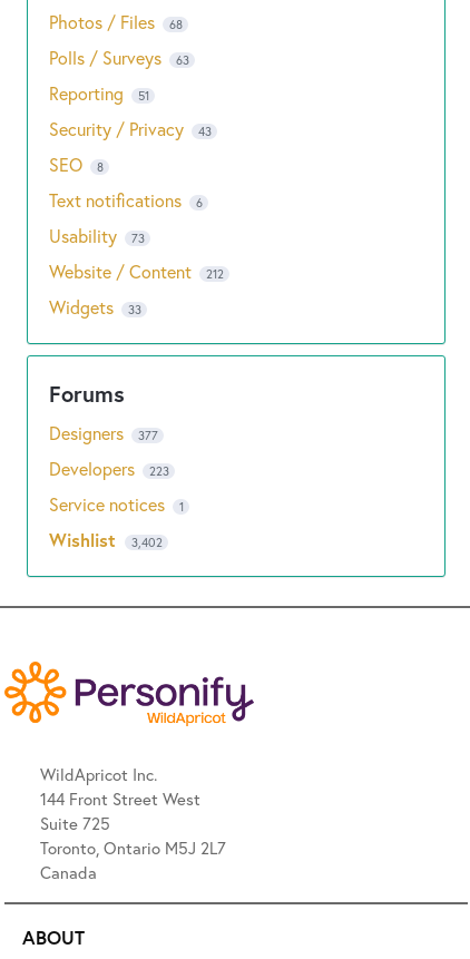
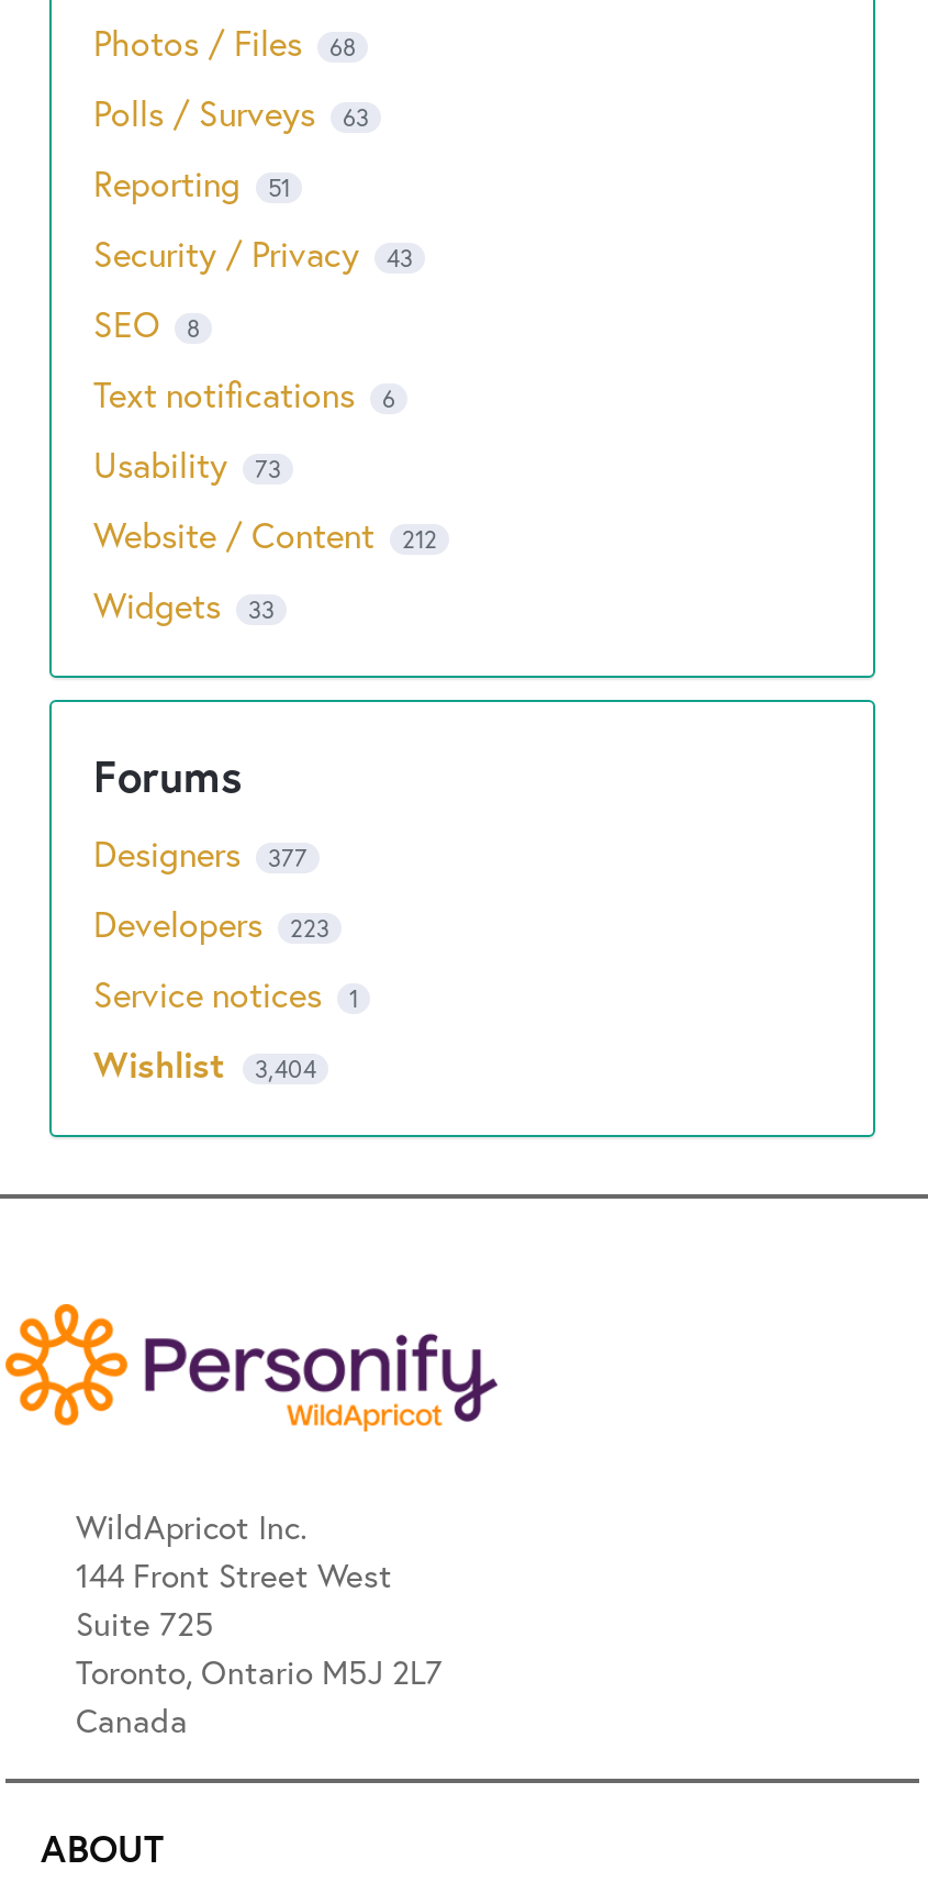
- Wishlist 3,402
+ Wishlist 3,404
